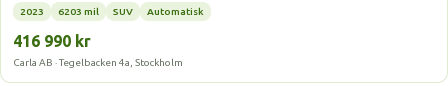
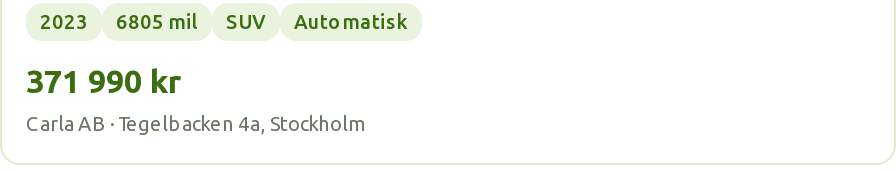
- 2023 6203 mil SUV Automatisk
+ 2023 6805 mil SUV Automatisk

- 416 990 kr
+ 371 990 kr
